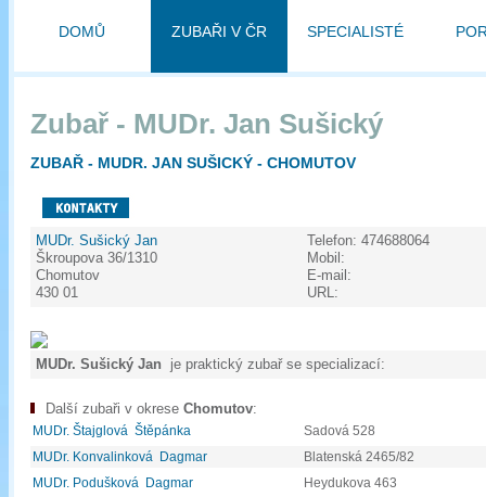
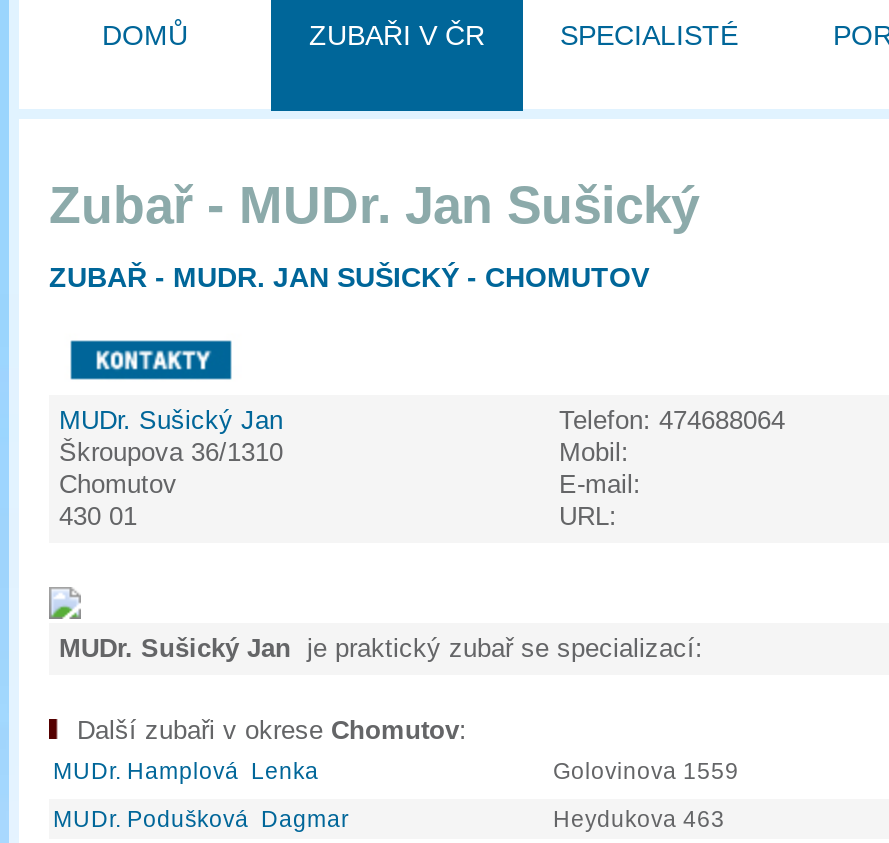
- MUDr. Štajglová Štěpánka
- Sadová 528
- MUDr. Konvalinková Dagmar
- Blatenská 2465/82
+ MUDr. Hamplová Lenka
+ Golovinova 1559
